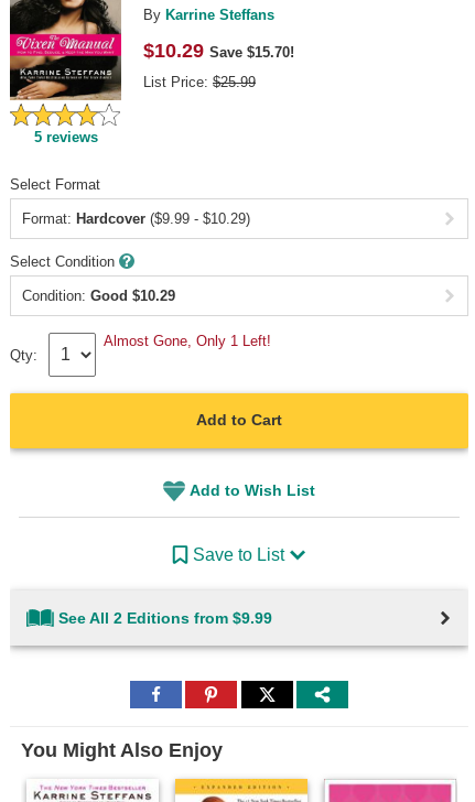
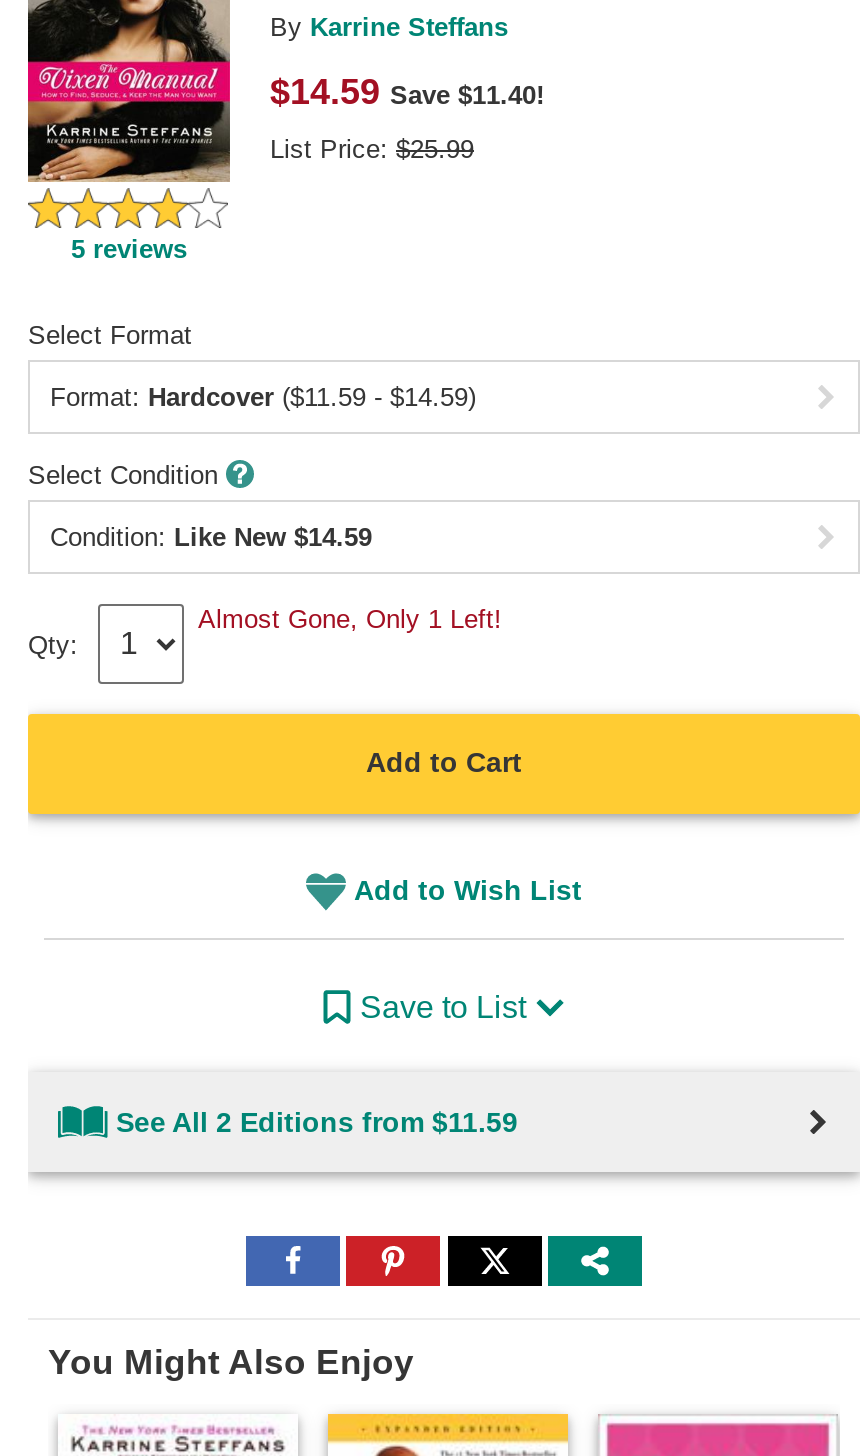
- $10.29 Save $15.70!
+ $14.59 Save $11.40!

- Format: Hardcover ($9.99 - $10.29)
+ Format: Hardcover ($11.59 - $14.59)

- Condition: Good $10.29
+ Condition: Like New $14.59

- See All 2 Editions from $9.99
+ See All 2 Editions from $11.59
